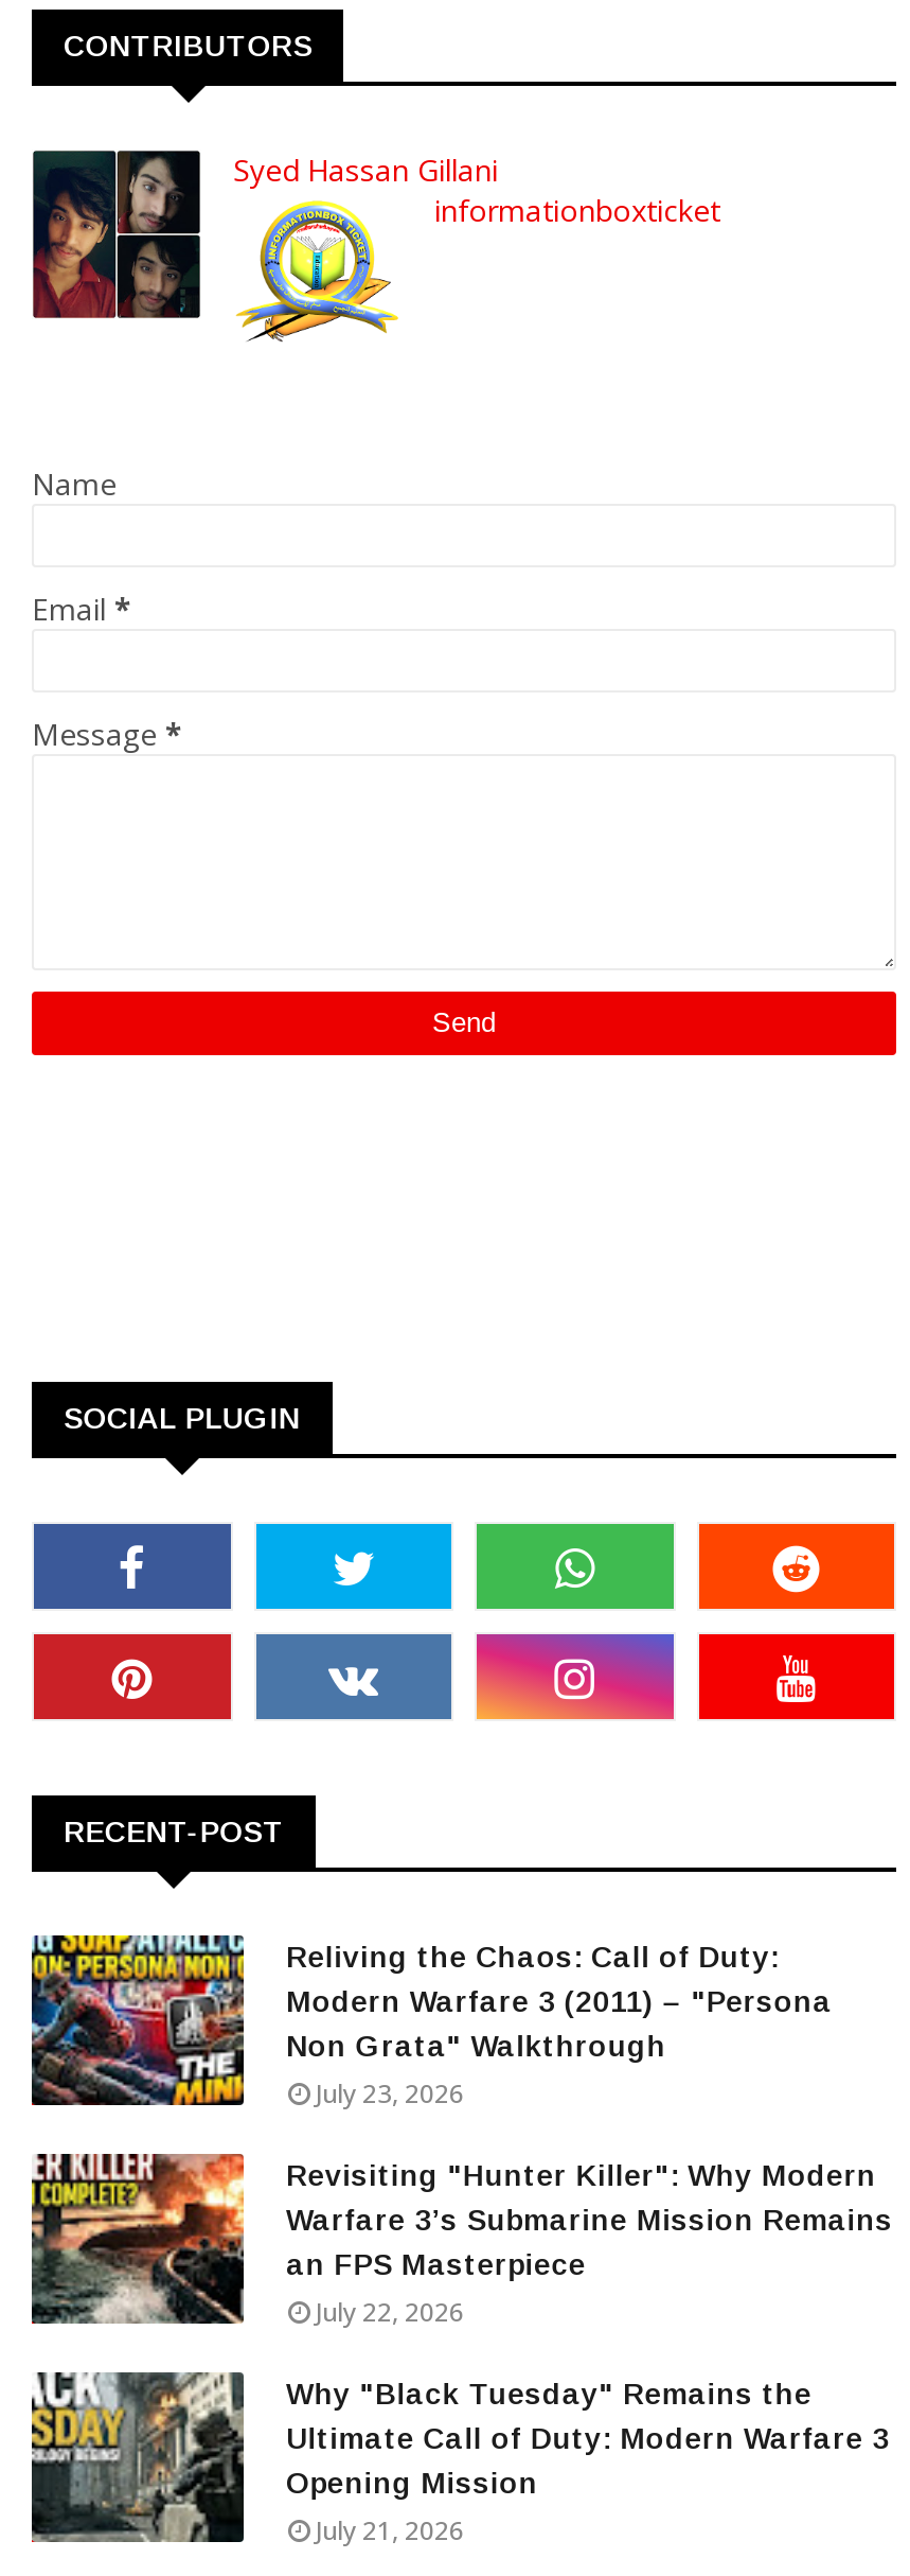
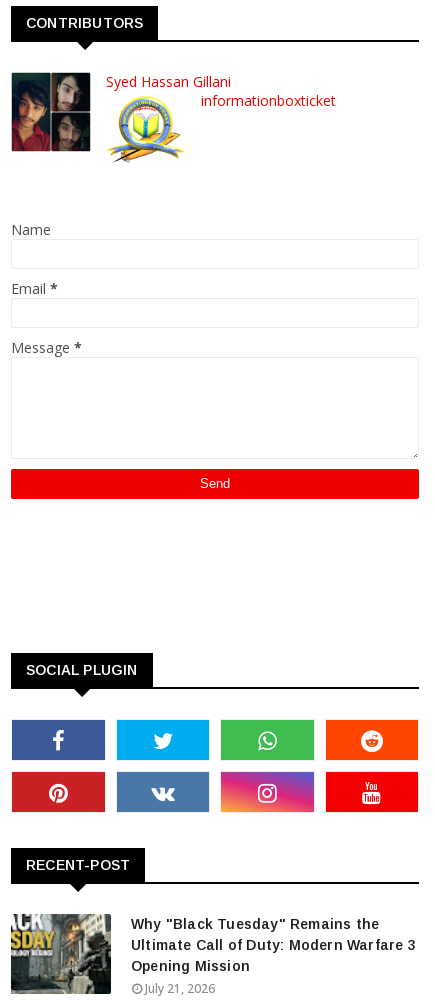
- [image]
- Reliving the Chaos: Call of Duty:
- Modern Warfare 3 (2011) – "Persona
- Non Grata" Walkthrough
- July 23, 2026
- Revisiting "Hunter Killer": Why Modern
- Warfare 3’s Submarine Mission Remains
- an FPS Masterpiece
- July 22, 2026

- [image]
